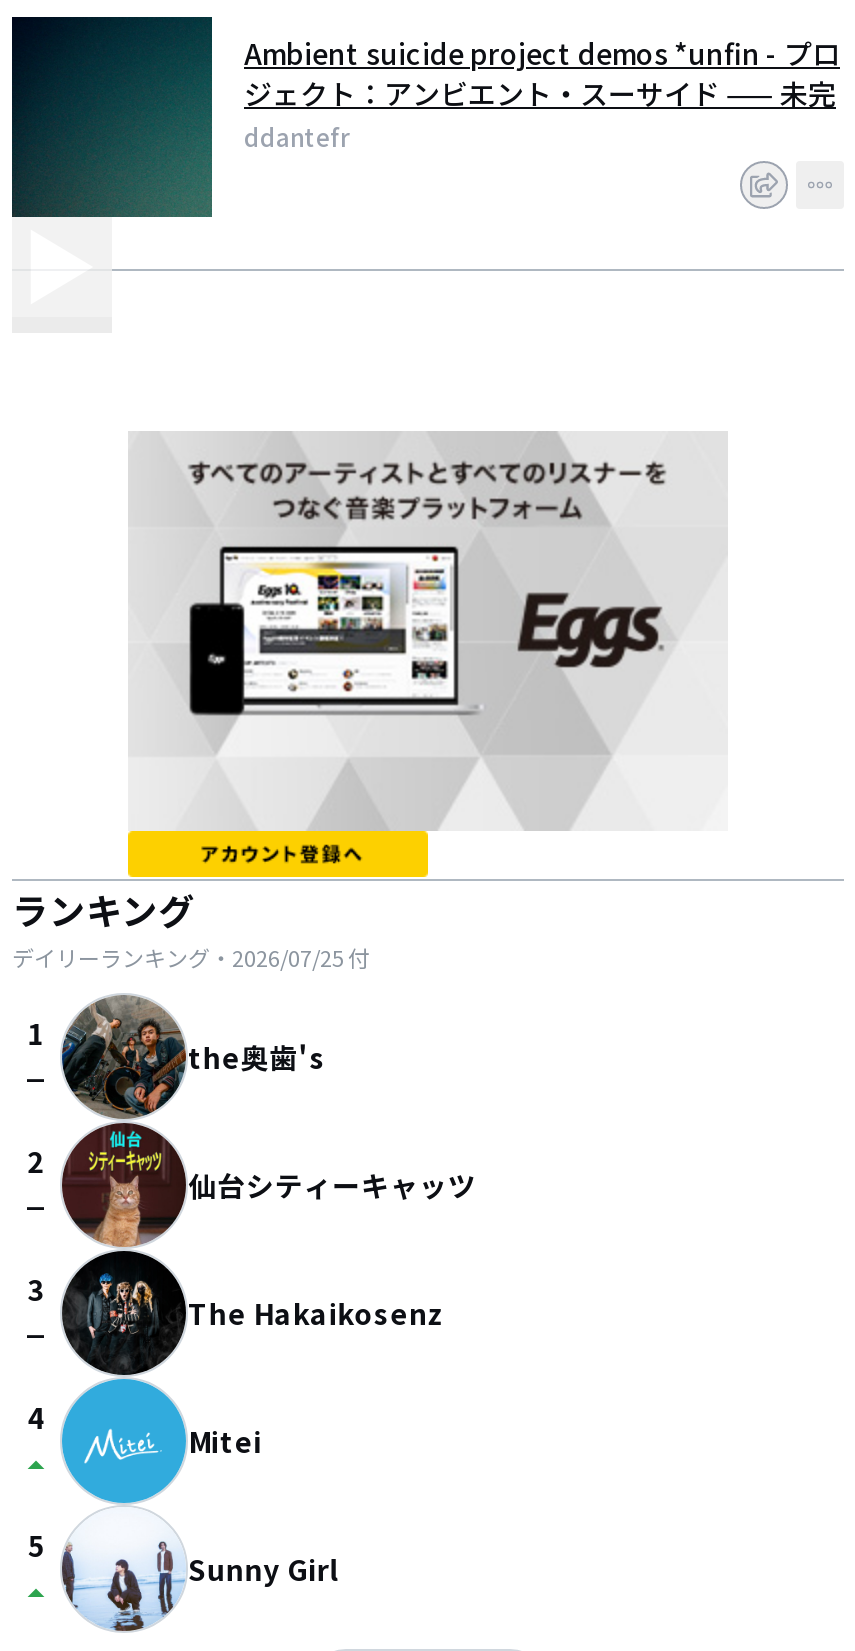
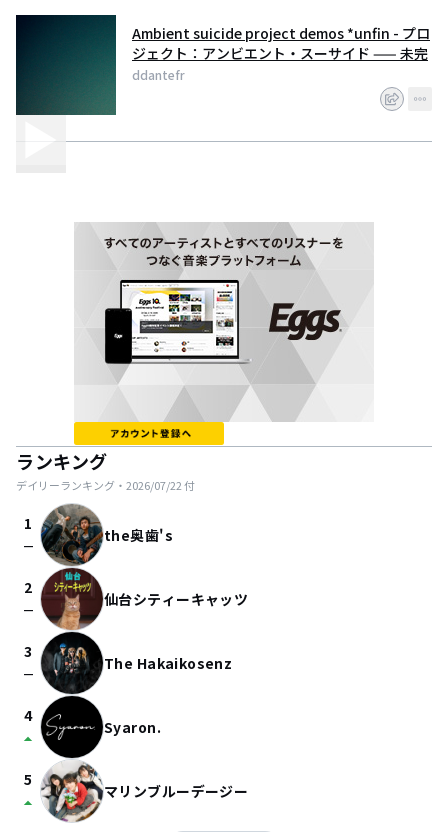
- デイリーランキング・2026/07/25付
+ デイリーランキング・2026/07/22付

- [image]
- Mitei
+ [image]
+ Syaron.

- Sunny Girl
+ マリンブルーデージー
